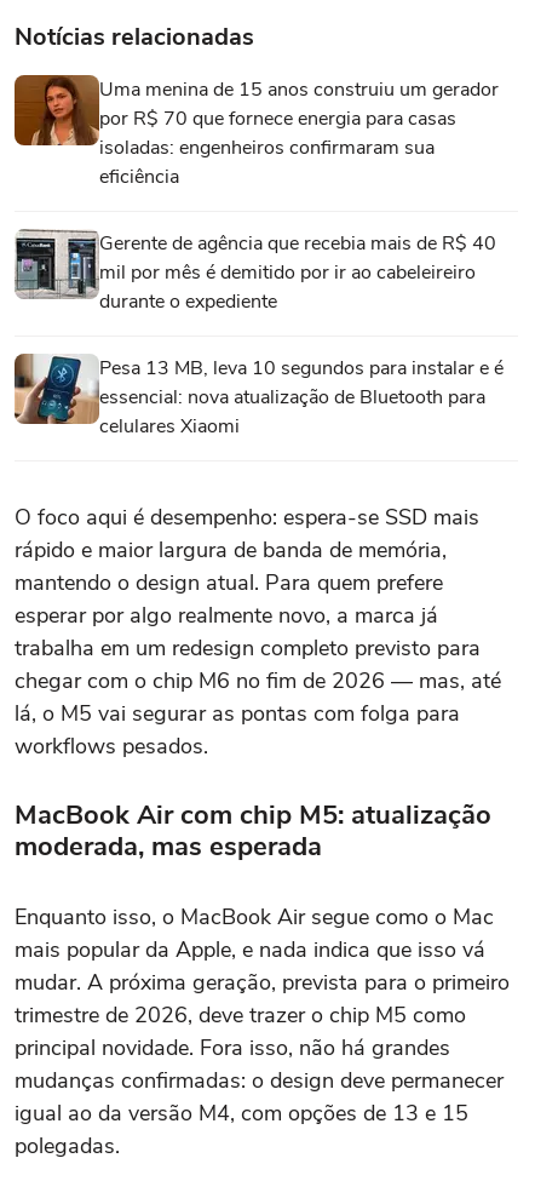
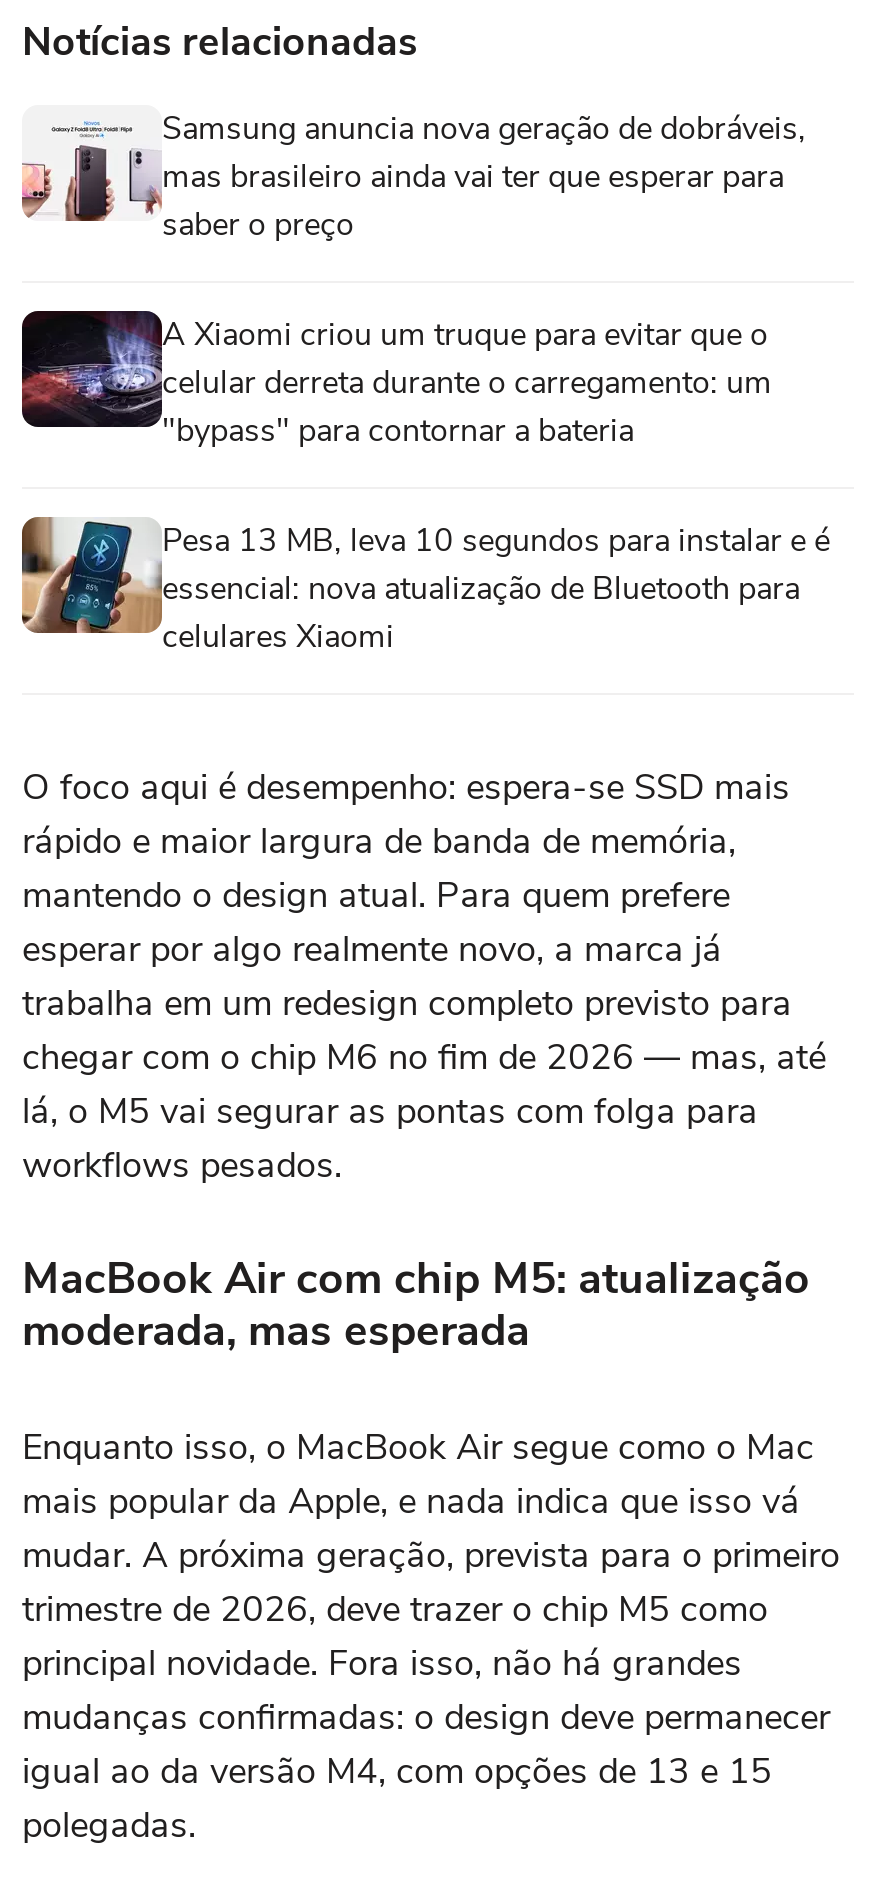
- [image]
- Uma menina de 15 anos construiu um gerador
- por R$ 70 que fornece energia para casas
- isoladas: engenheiros confirmaram sua
- eficiência
+ [image]
+ Samsung anuncia nova geração de dobráveis,
+ mas brasileiro ainda vai ter que esperar para
+ saber o preço

- [image]
- Gerente de agência que recebia mais de R$ 40
- mil por mês é demitido por ir ao cabeleireiro
- durante o expediente
+ [image]
+ A Xiaomi criou um truque para evitar que o
+ celular derreta durante o carregamento: um
+ "bypass" para contornar a bateria
